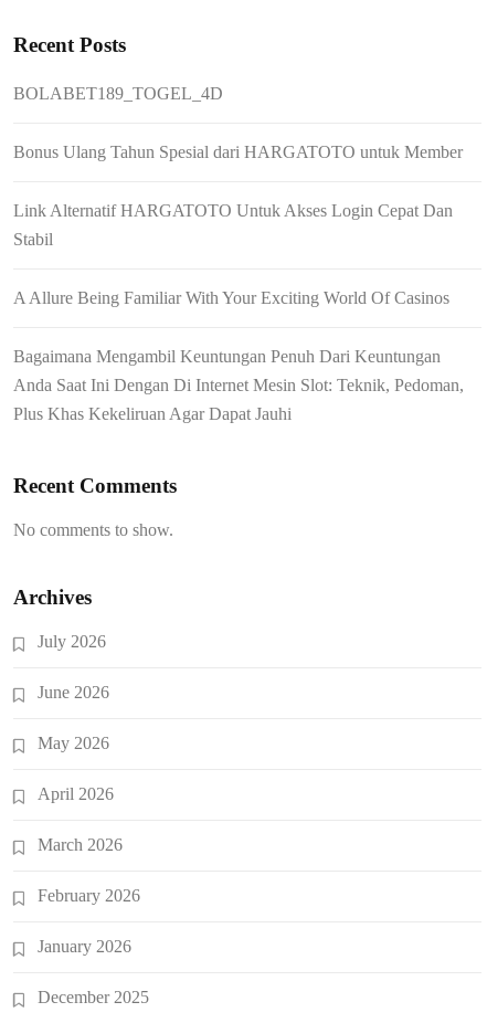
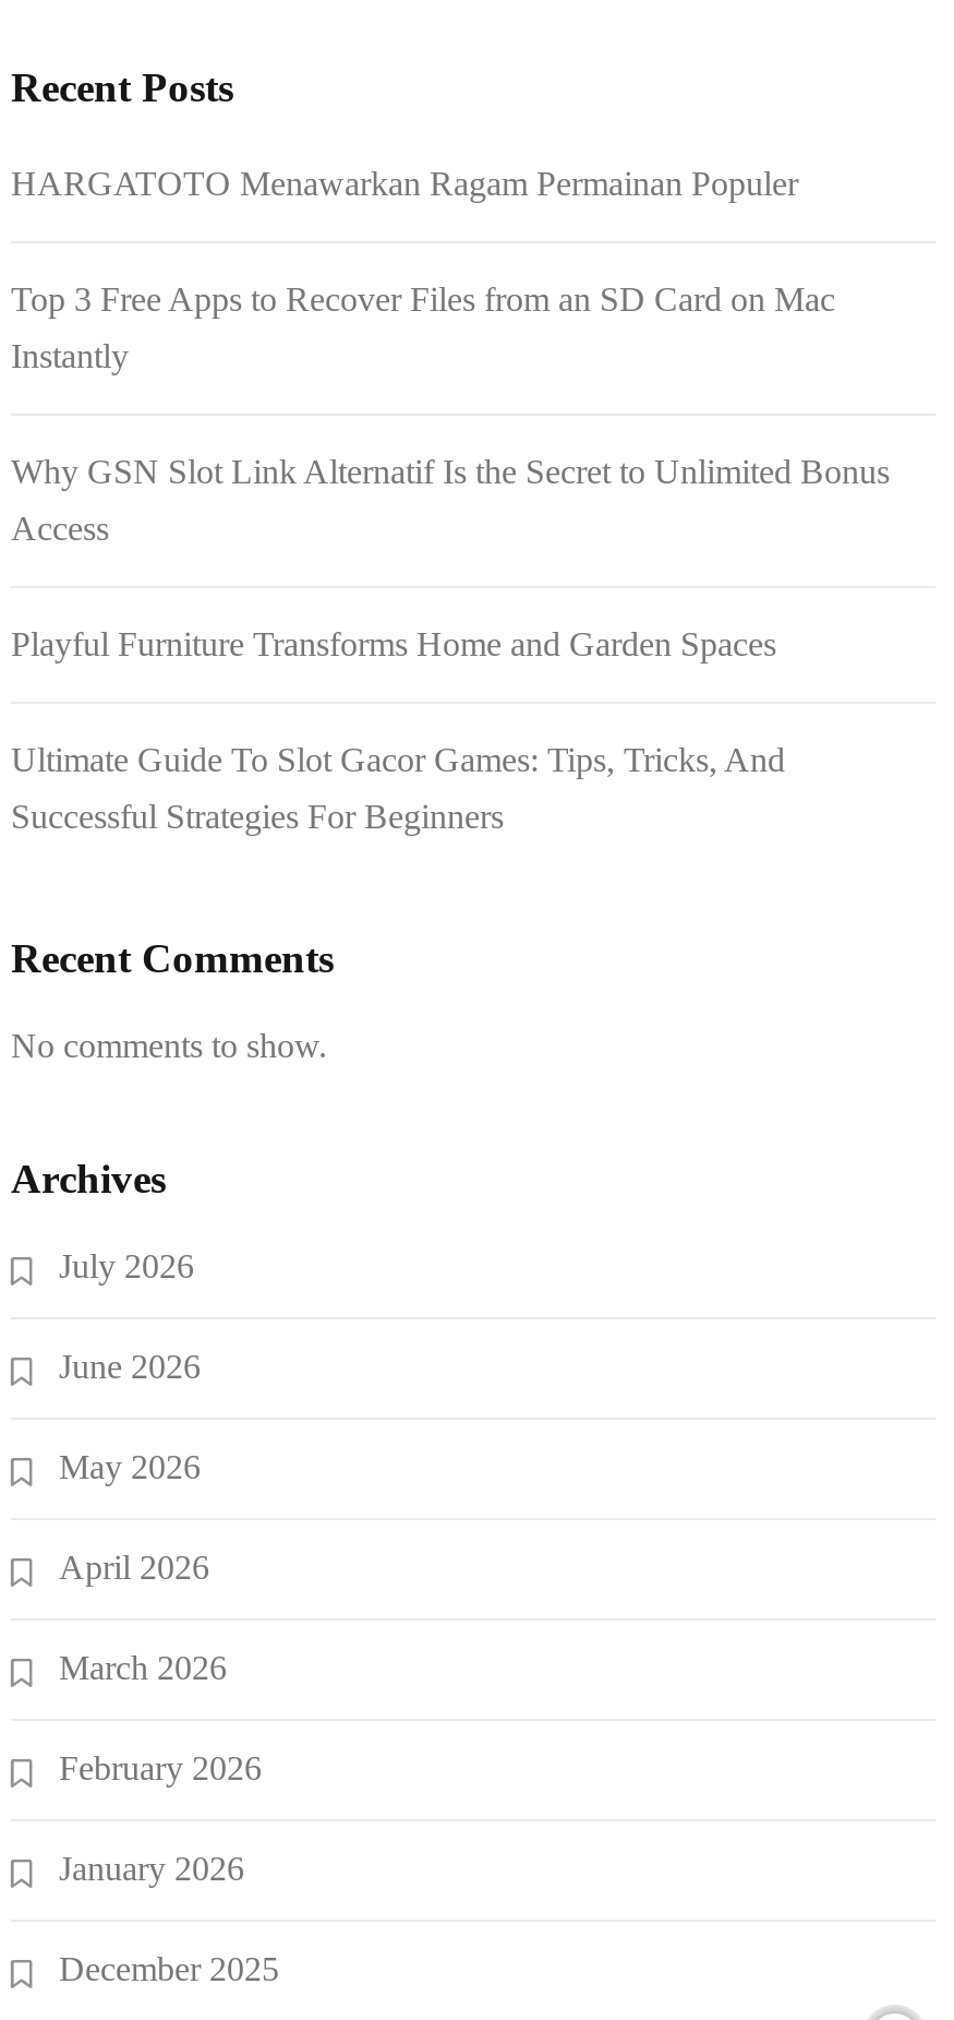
- BOLABET189_TOGEL_4D
+ HARGATOTO Menawarkan Ragam Permainan Populer

- Bonus Ulang Tahun Spesial dari HARGATOTO untuk Member
+ Top 3 Free Apps to Recover Files from an SD Card on Mac

- Link Alternatif HARGATOTO Untuk Akses Login Cepat Dan
+ Instantly

- Stabil
+ Why GSN Slot Link Alternatif Is the Secret to Unlimited Bonus

- A Allure Being Familiar With Your Exciting World Of Casinos
+ Access

- Bagaimana Mengambil Keuntungan Penuh Dari Keuntungan
+ Playful Furniture Transforms Home and Garden Spaces

- Anda Saat Ini Dengan Di Internet Mesin Slot: Teknik, Pedoman,
+ Ultimate Guide To Slot Gacor Games: Tips, Tricks, And

- Plus Khas Kekeliruan Agar Dapat Jauhi
+ Successful Strategies For Beginners
